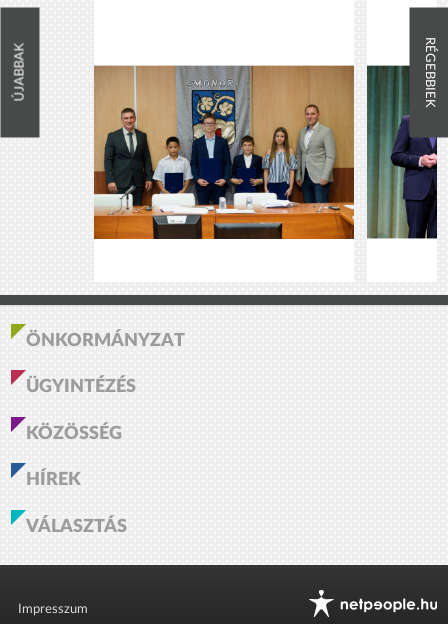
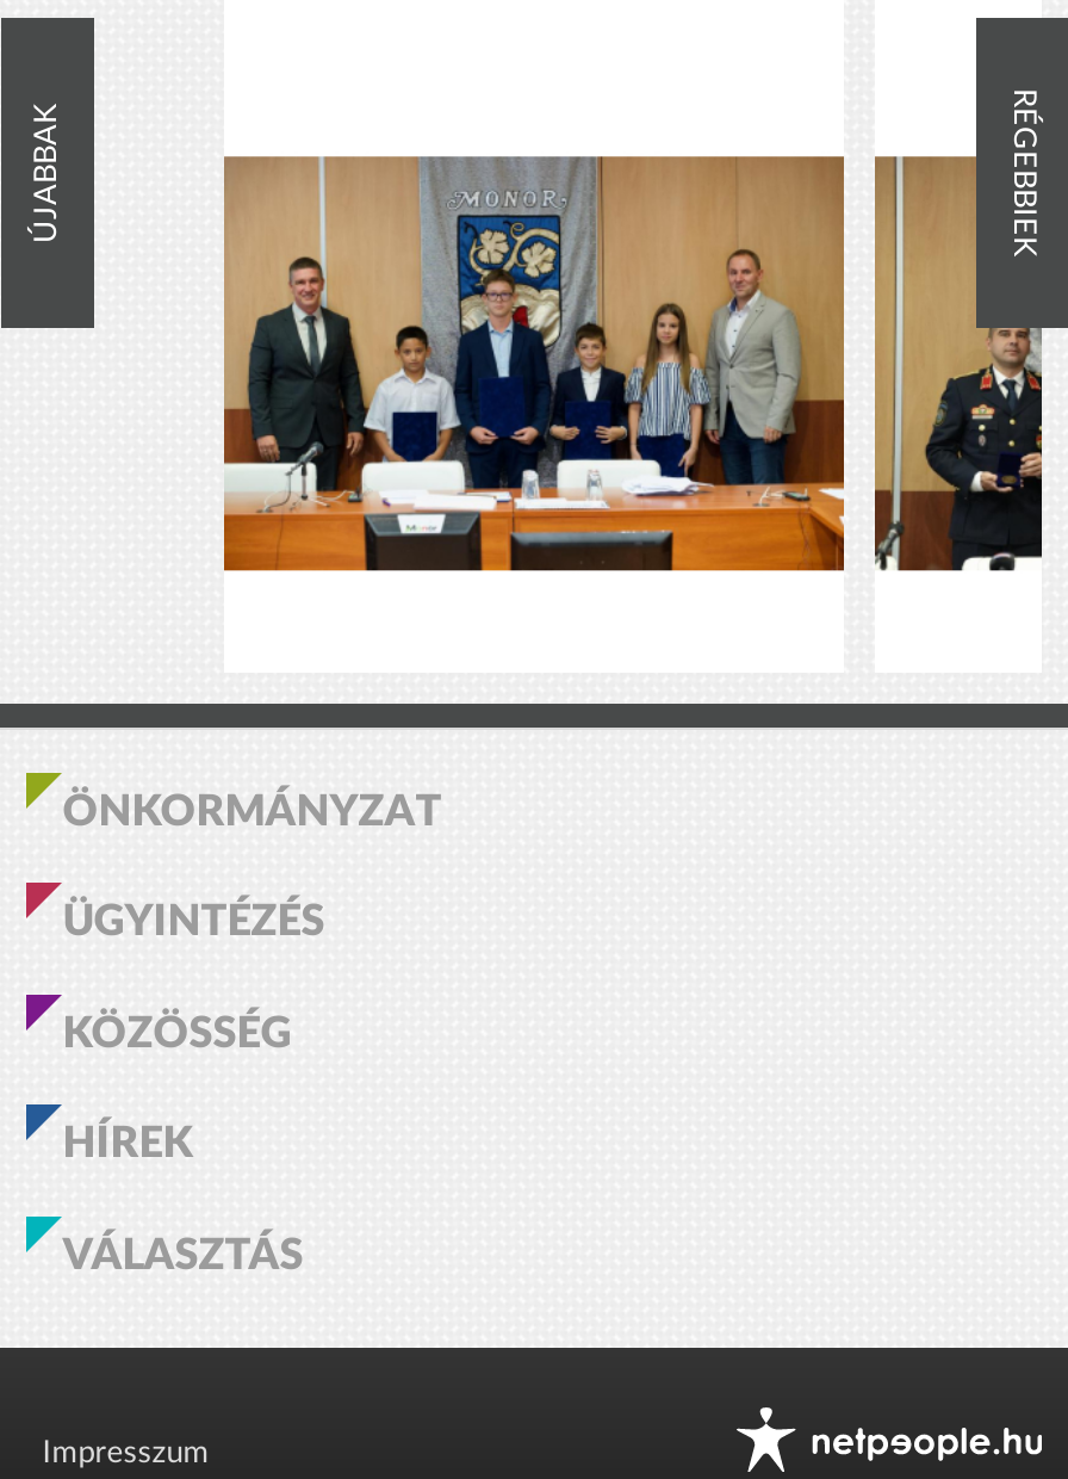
- [image]
+ [image]
